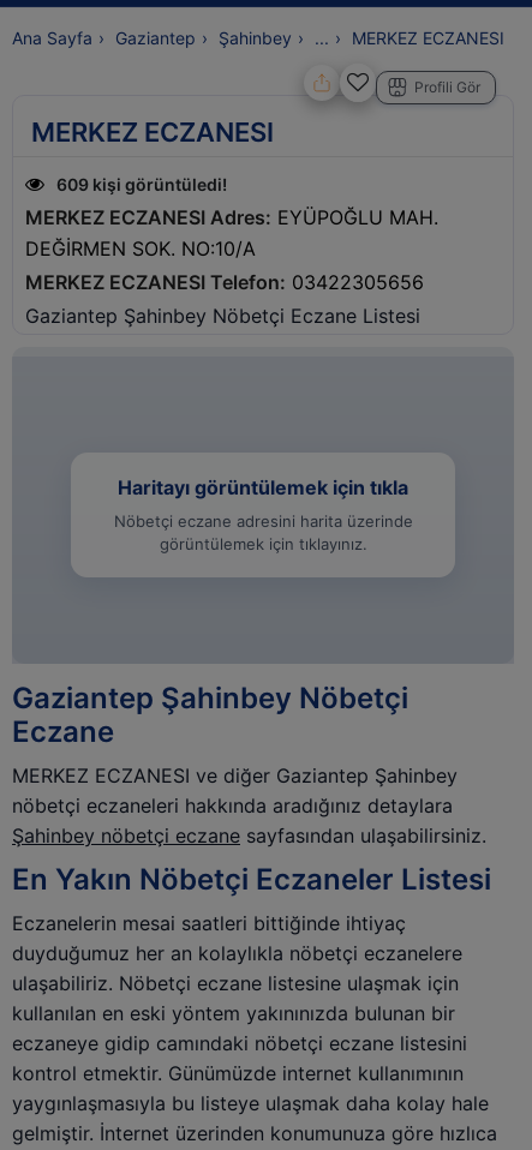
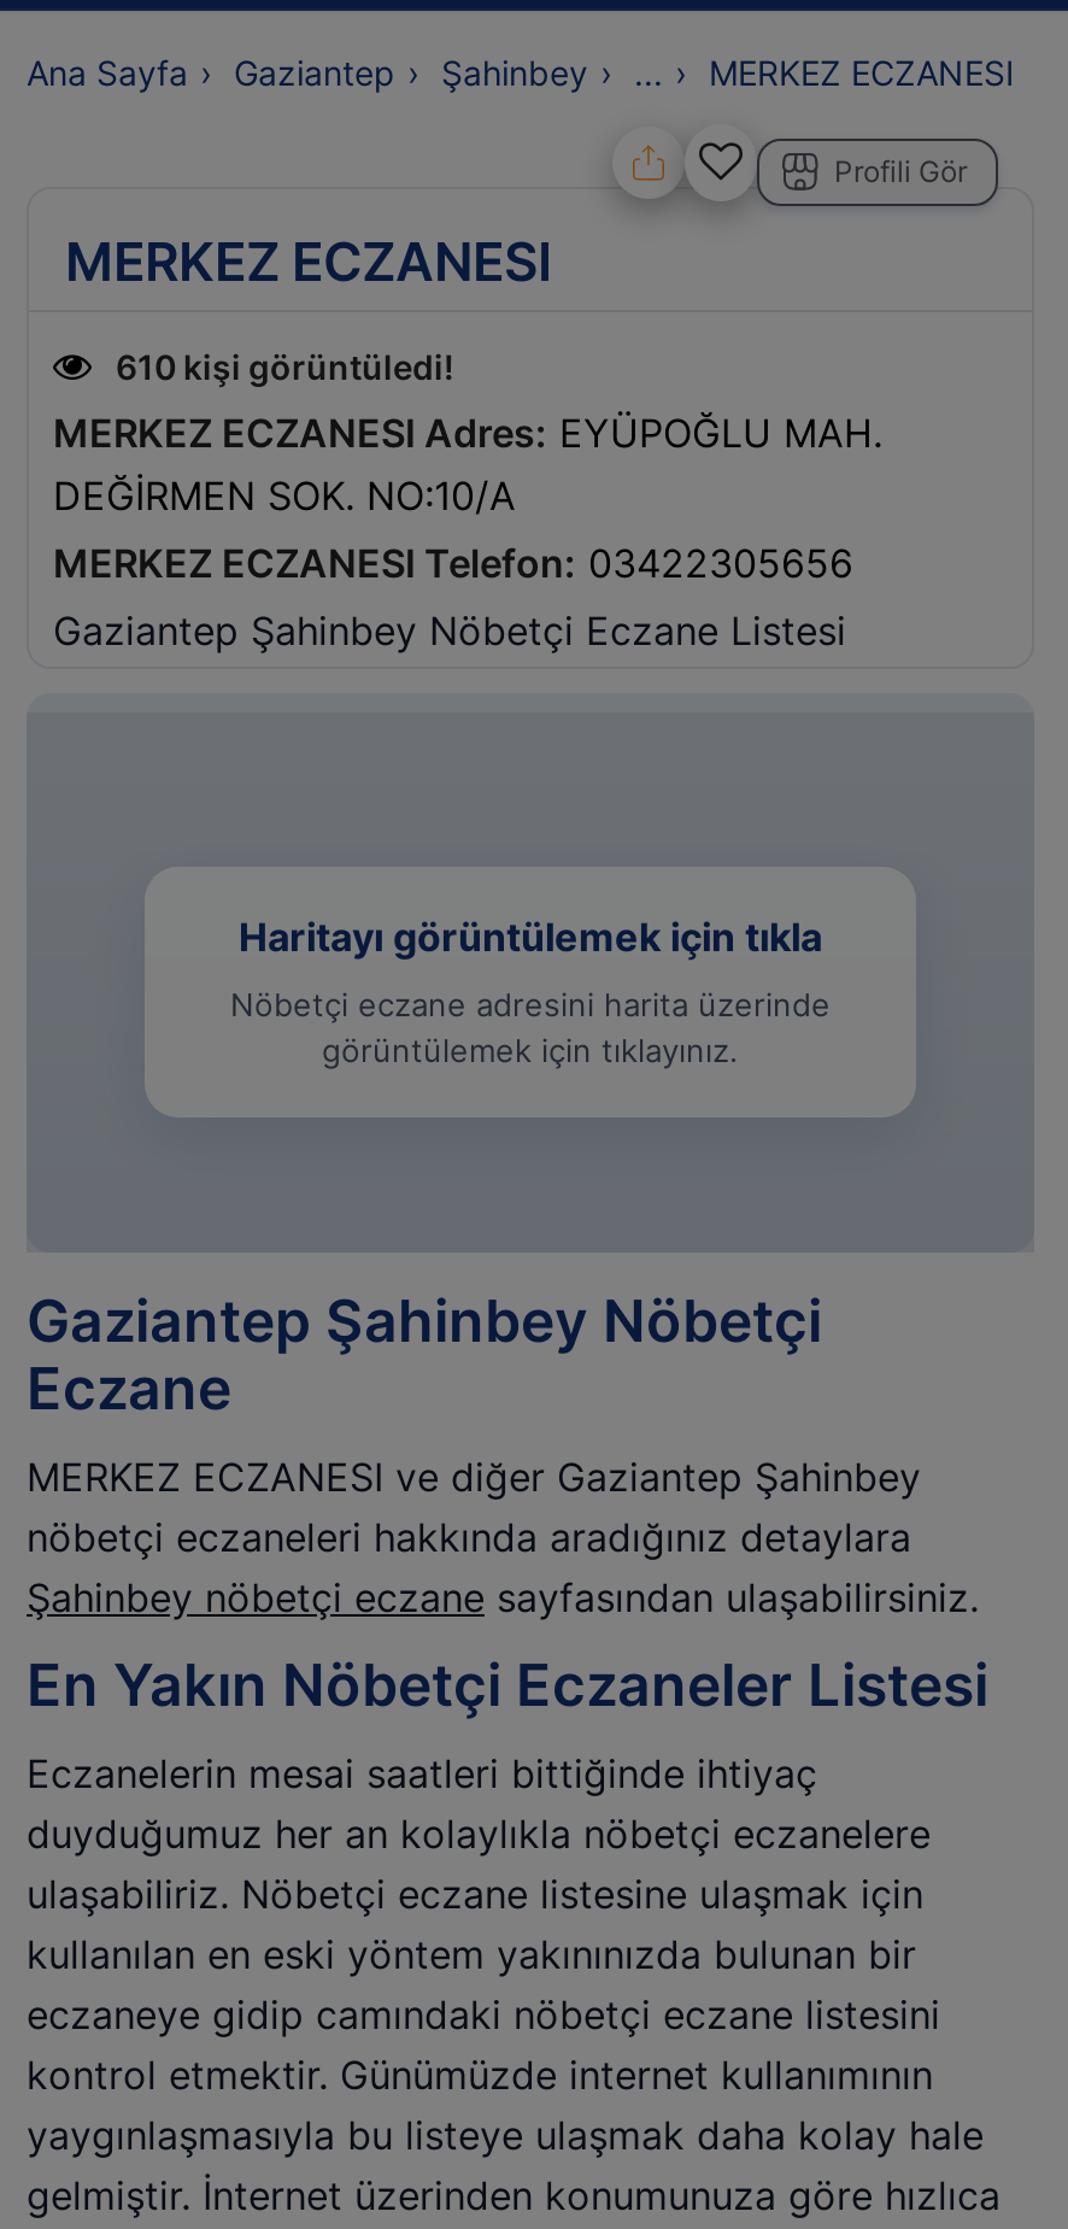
- 609 kişi görüntüledi!
+ 610 kişi görüntüledi!
